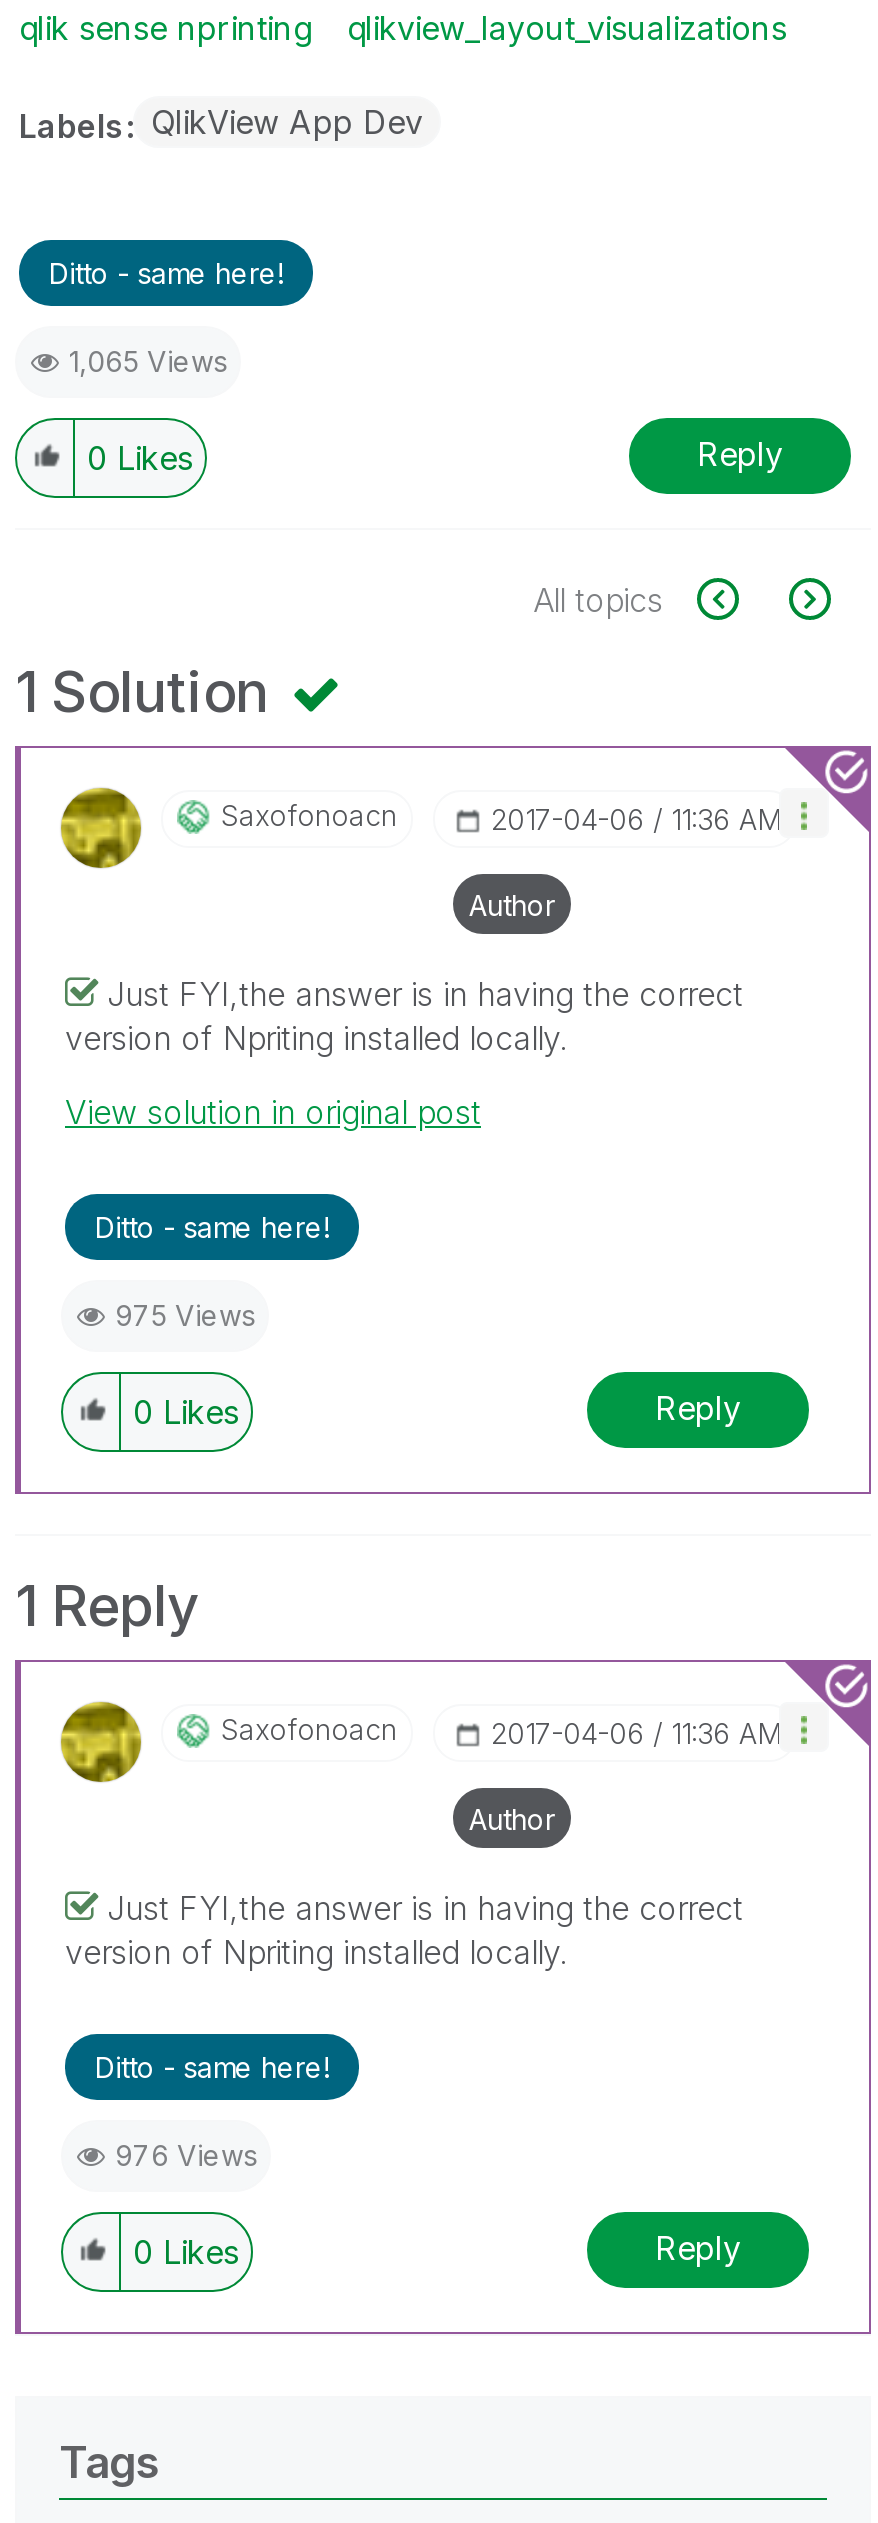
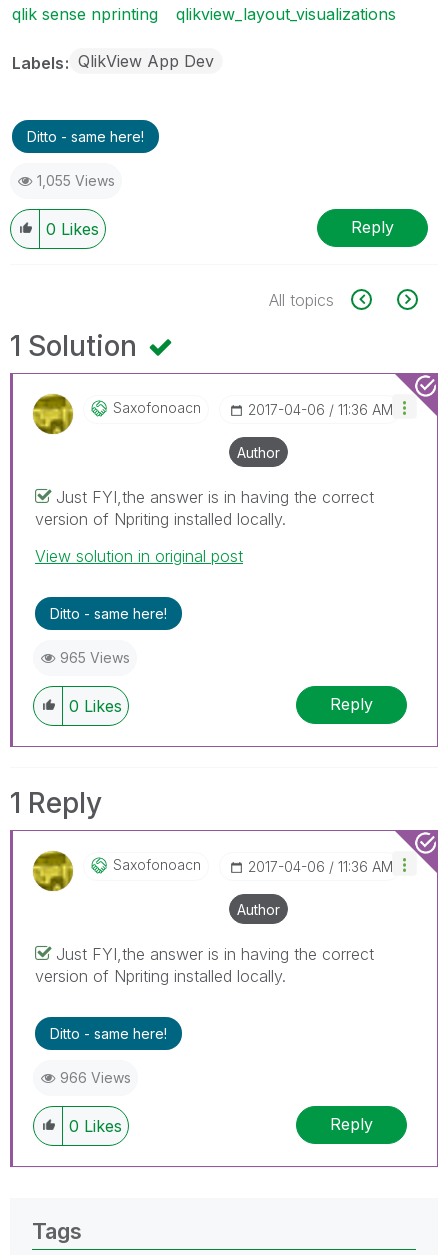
- 1,065 Views
+ 1,055 Views

- 975 Views
+ 965 Views

- 976 Views
+ 966 Views
